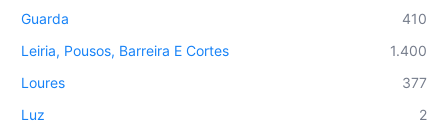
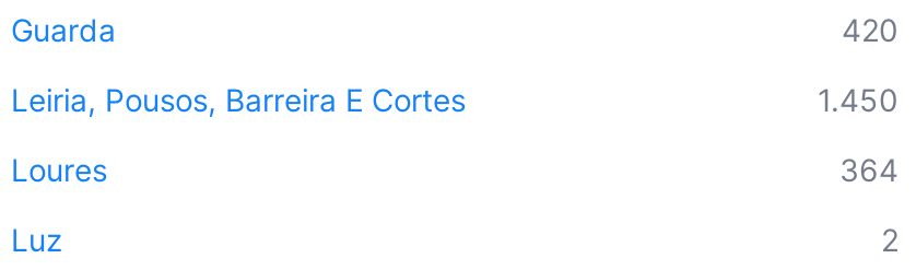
- 410
+ 420

- 1.400
+ 1.450

- 377
+ 364
